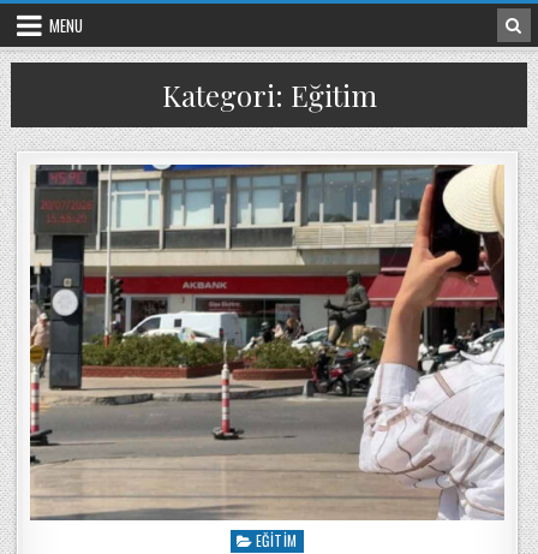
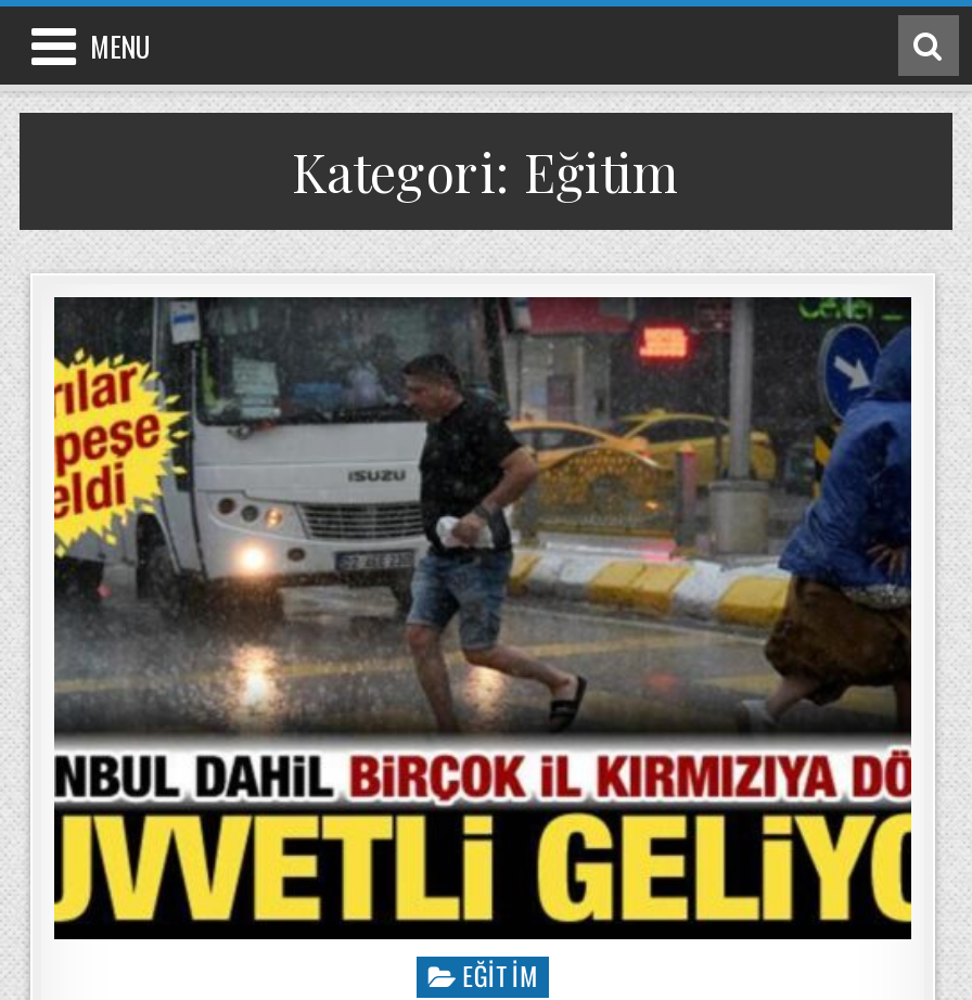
- [image]
+ [image]
